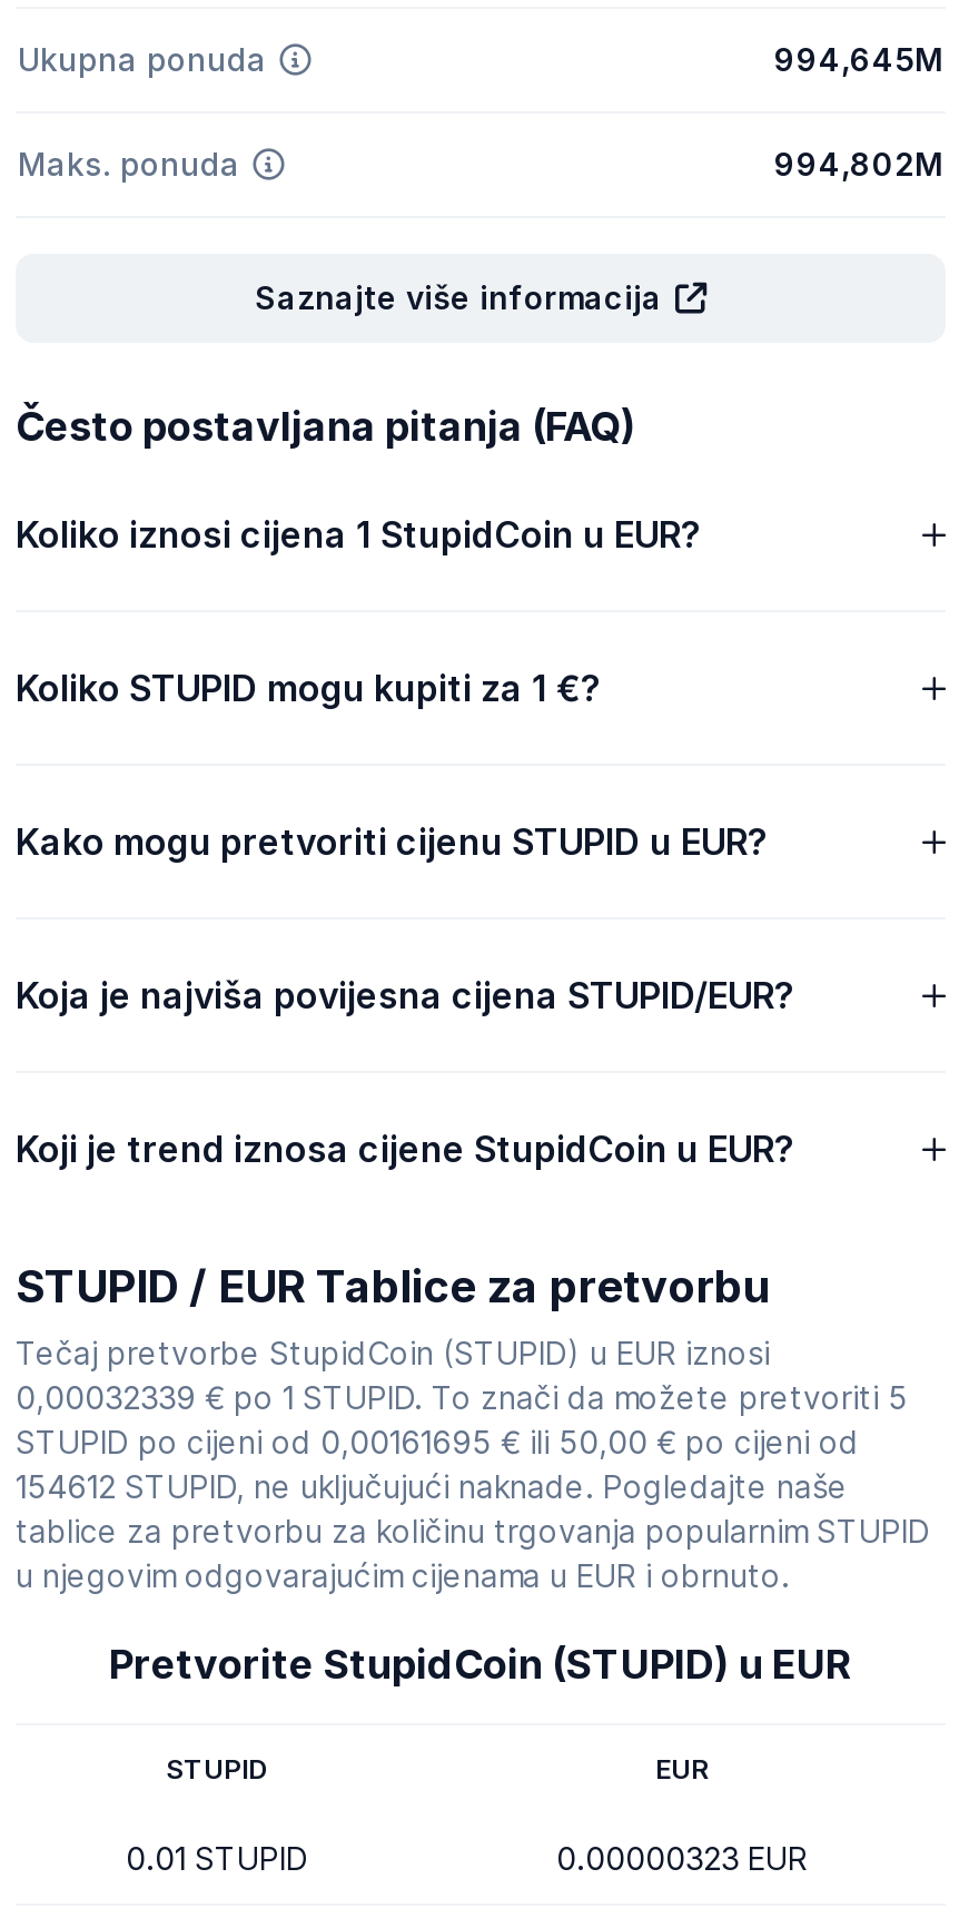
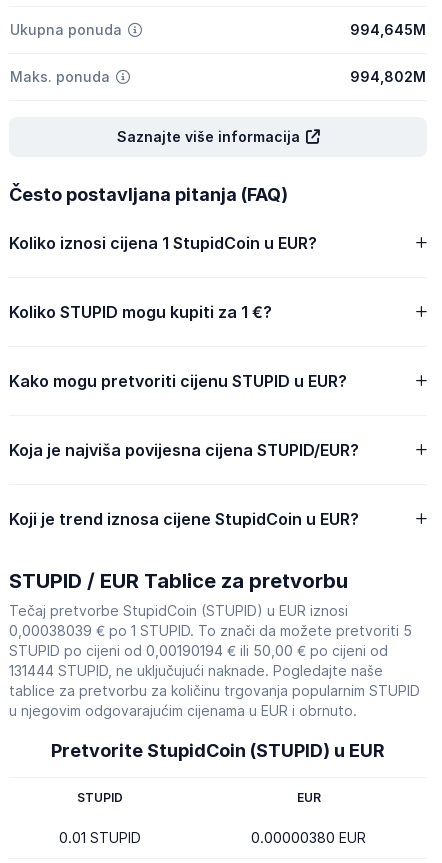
- 0,00032339 € po 1 STUPID. To znači da možete pretvoriti 5
+ 0,00038039 € po 1 STUPID. To znači da možete pretvoriti 5

- STUPID po cijeni od 0,00161695 € ili 50,00 € po cijeni od
+ STUPID po cijeni od 0,00190194 € ili 50,00 € po cijeni od

- 154612 STUPID, ne uključujući naknade. Pogledajte naše
+ 131444 STUPID, ne uključujući naknade. Pogledajte naše

- 0.00000323 EUR
+ 0.00000380 EUR
